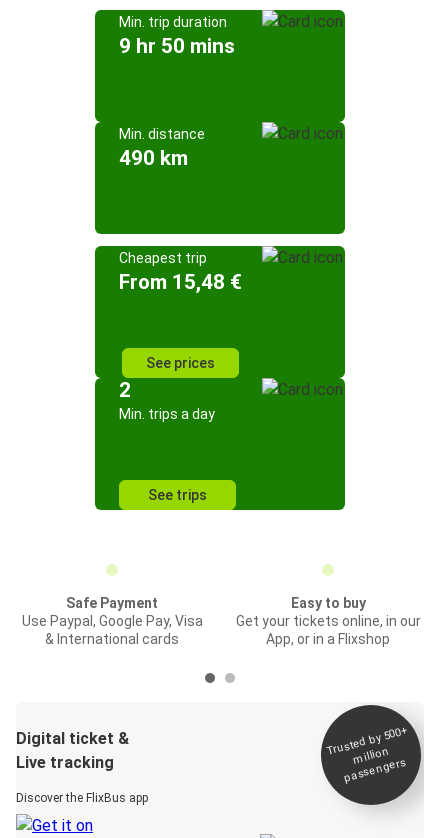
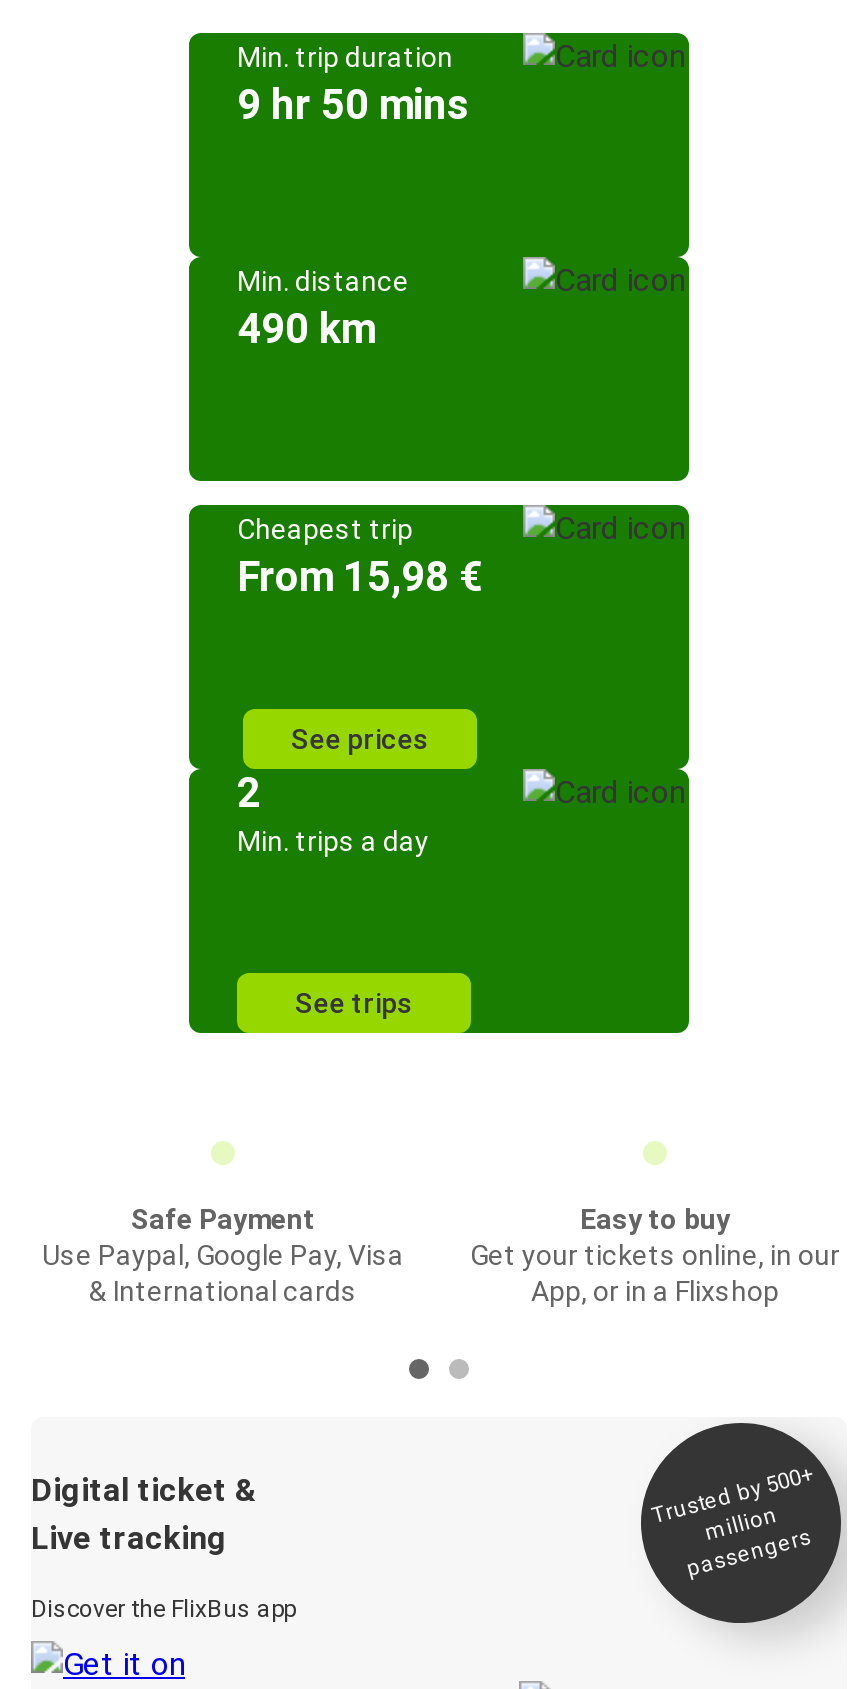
- From 15,48 €
+ From 15,98 €
